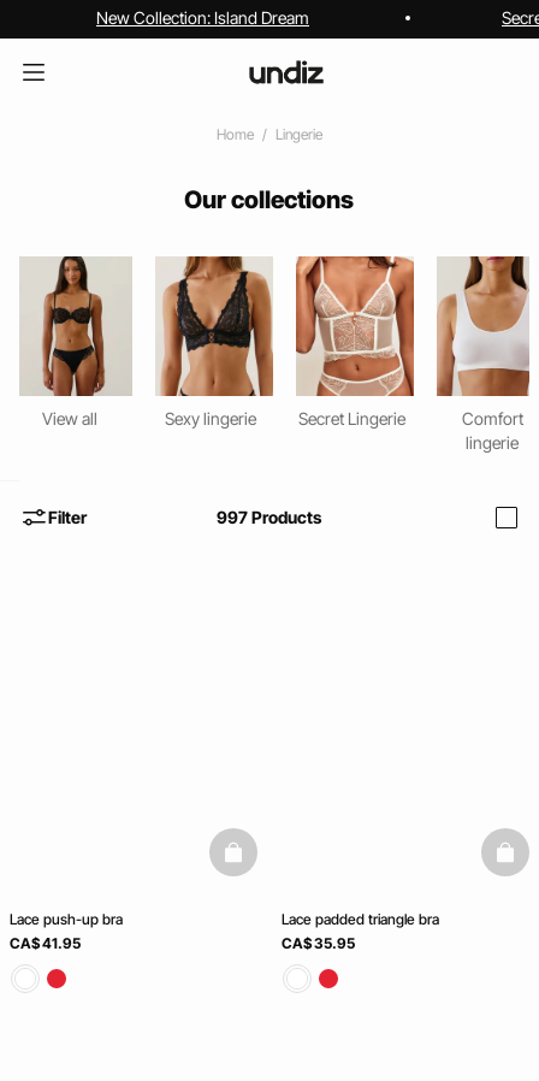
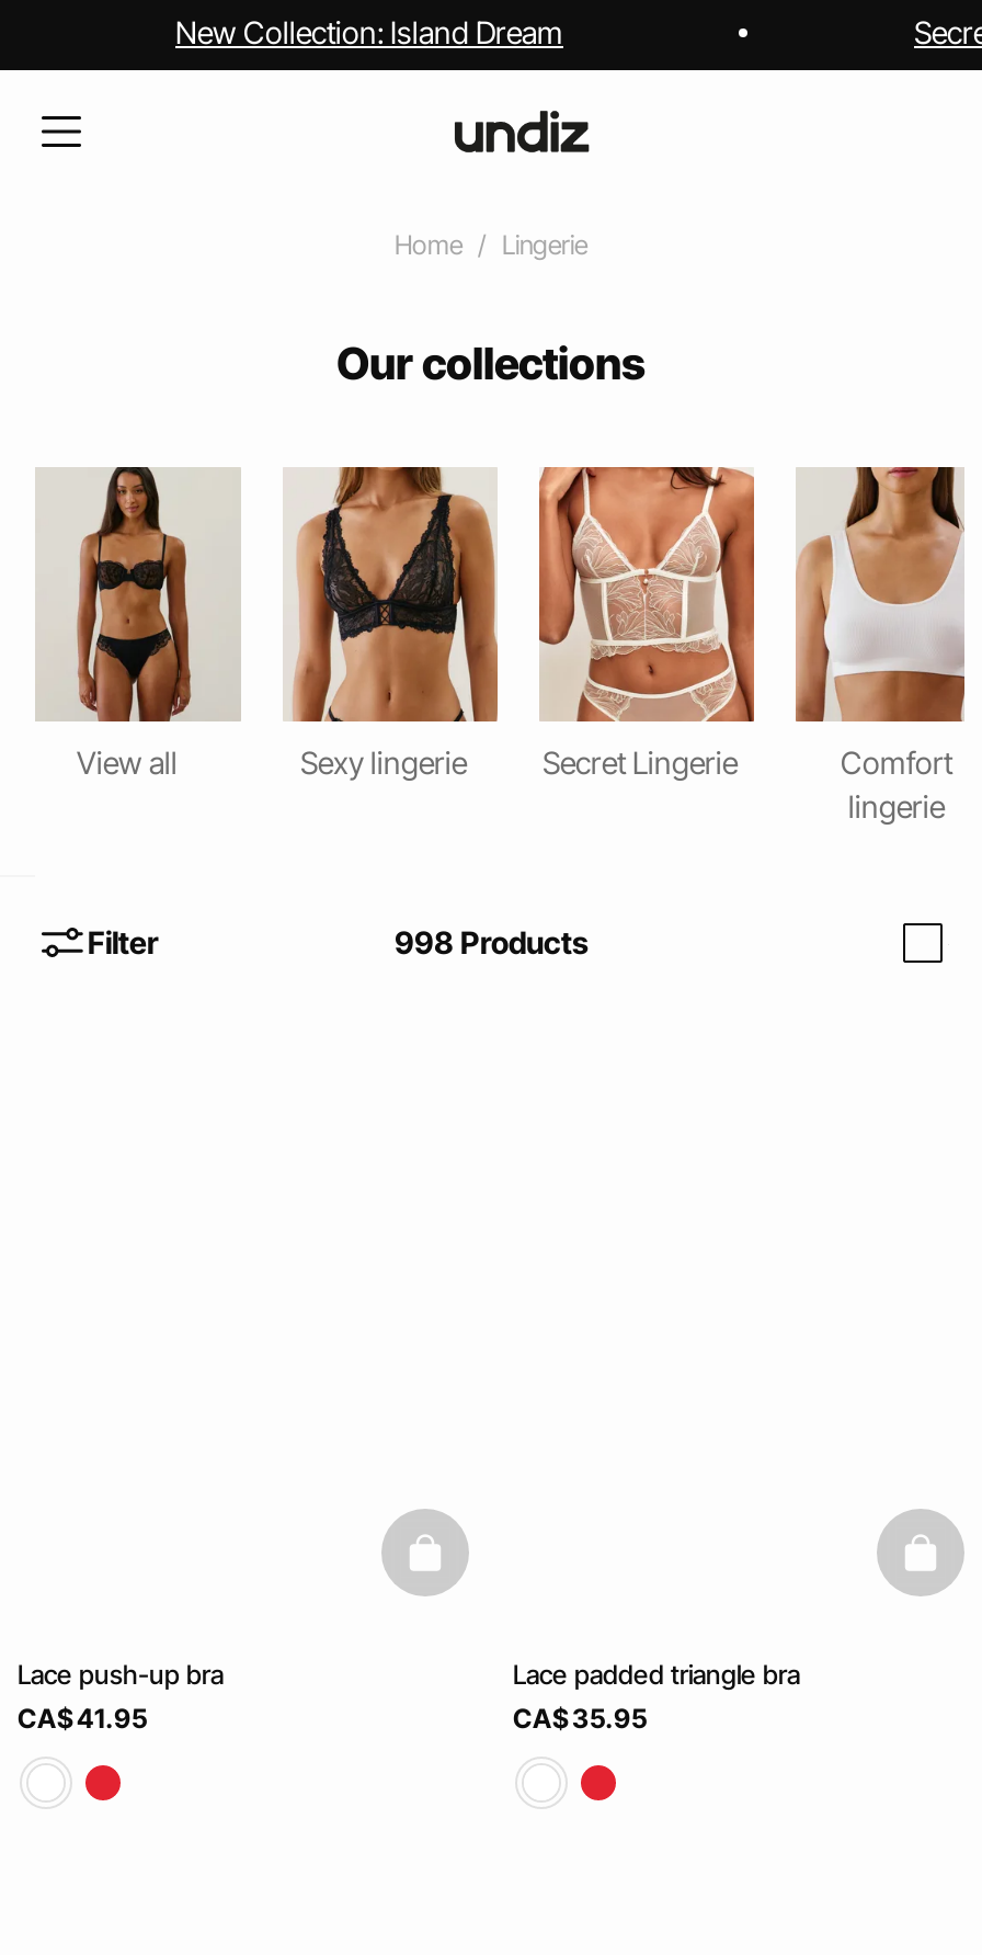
- 997 Products
+ 998 Products
